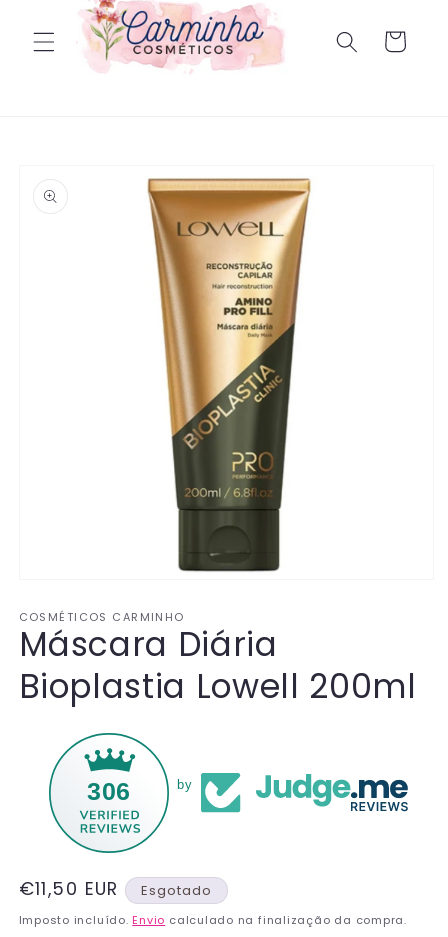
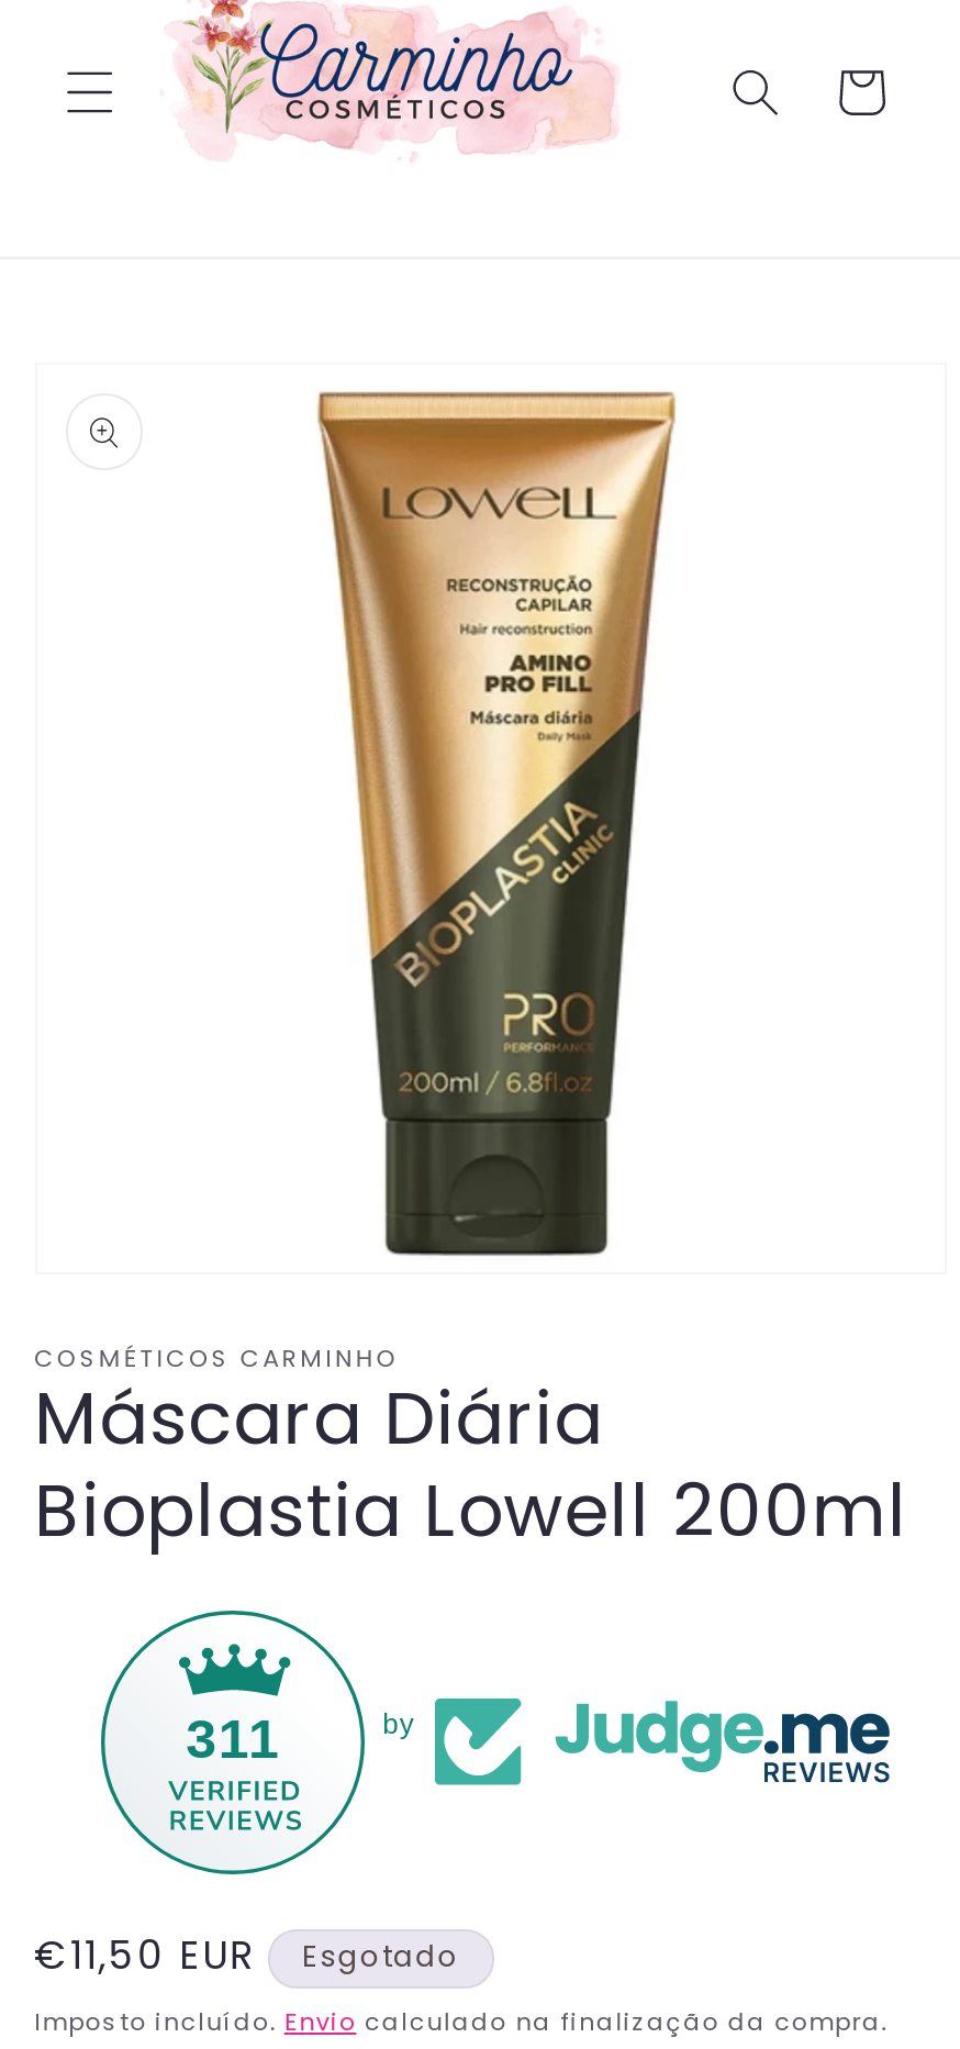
- 306
+ 311
